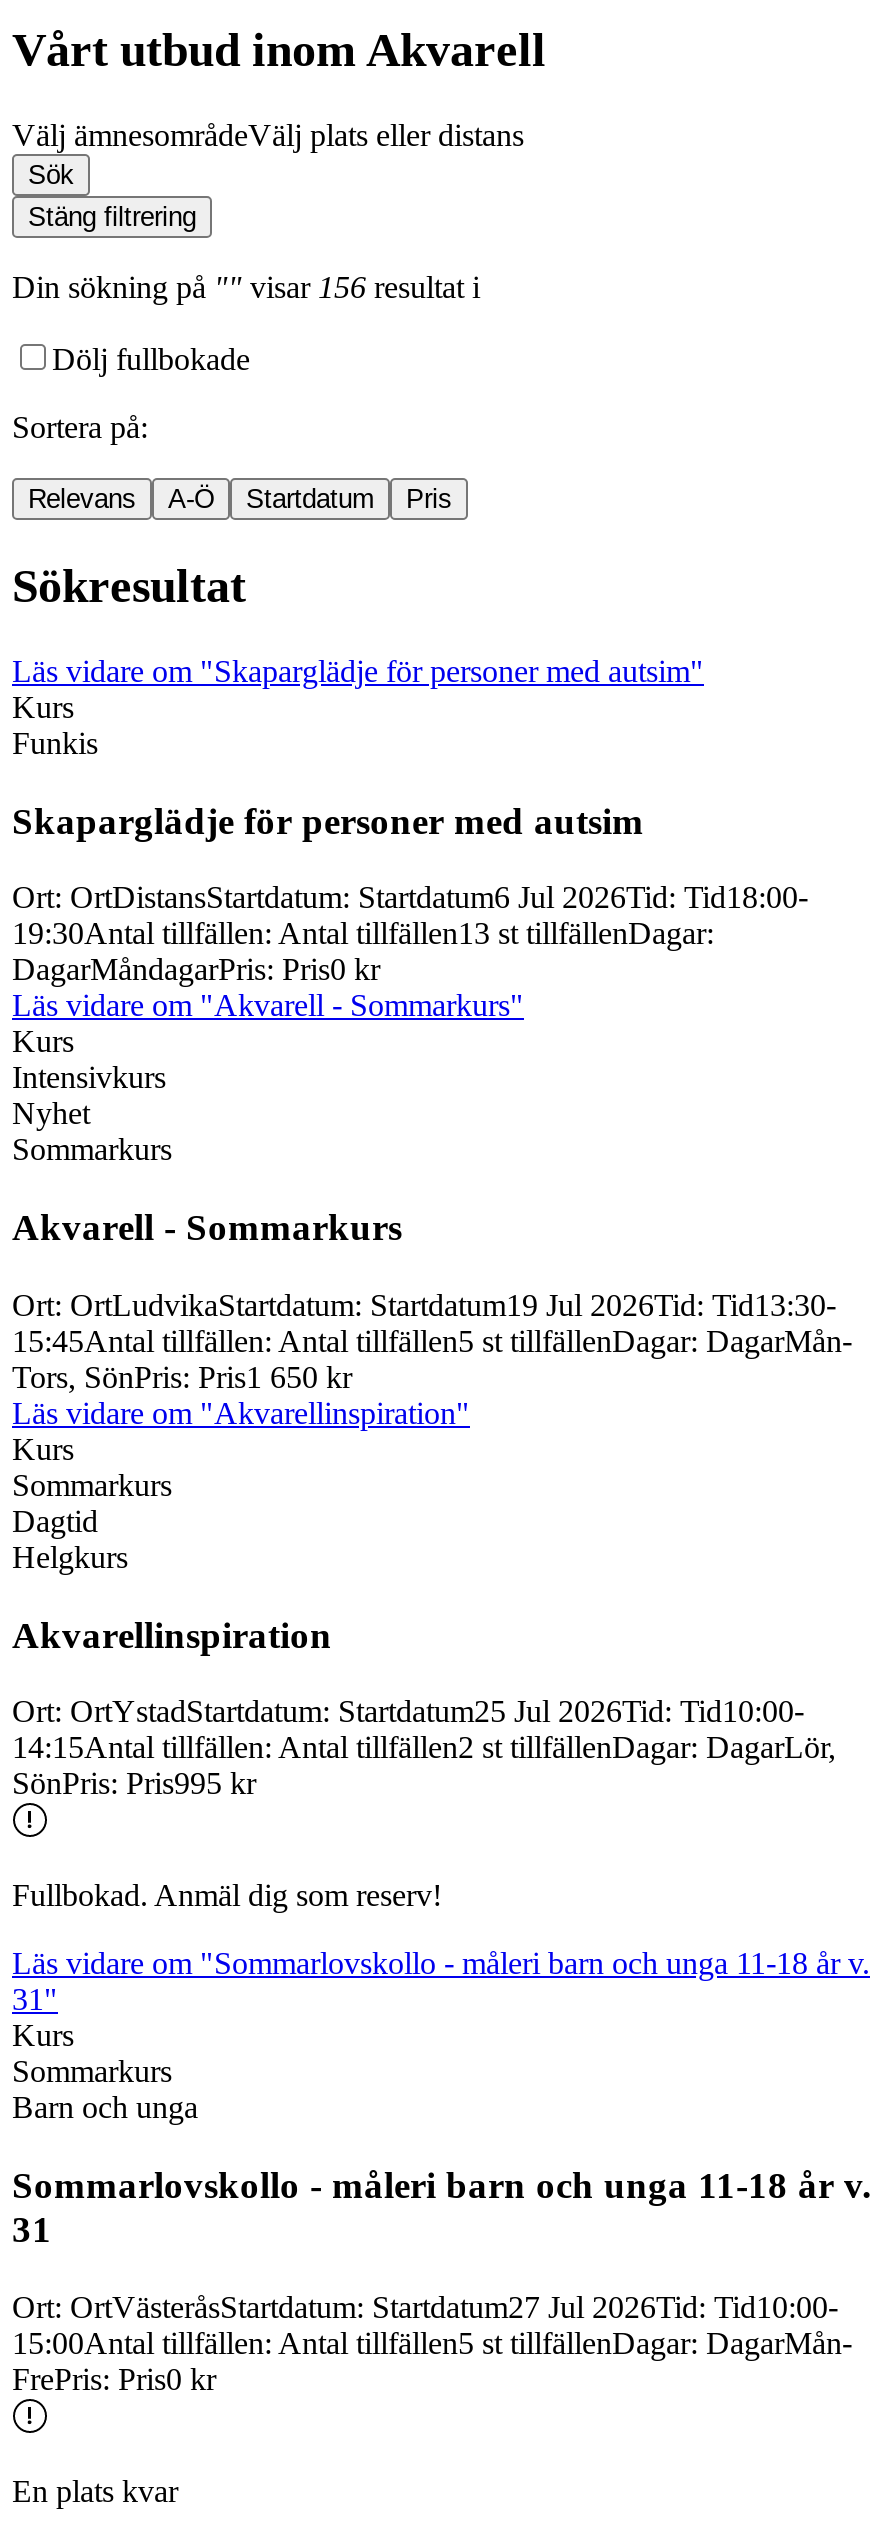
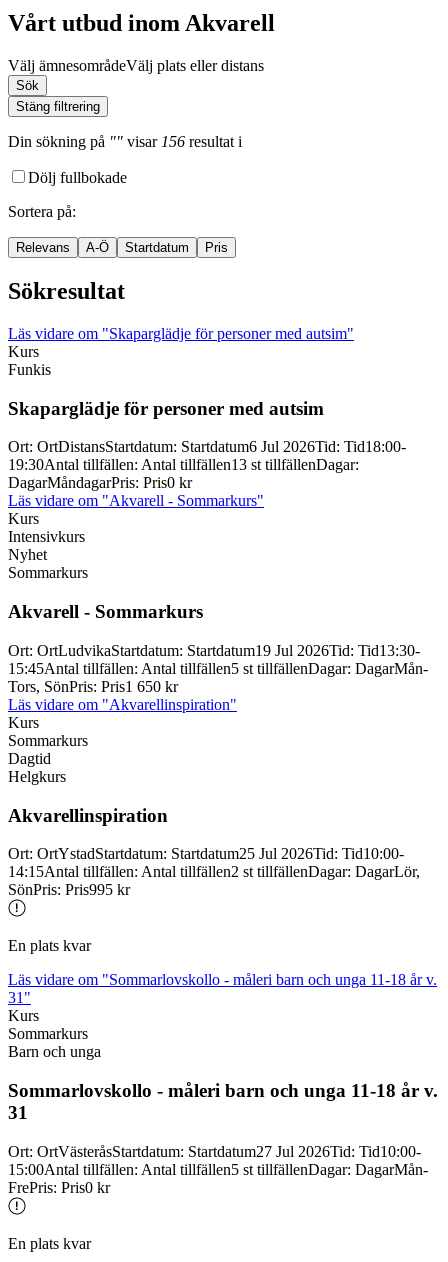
- Fullbokad. Anmäl dig som reserv!
+ En plats kvar
